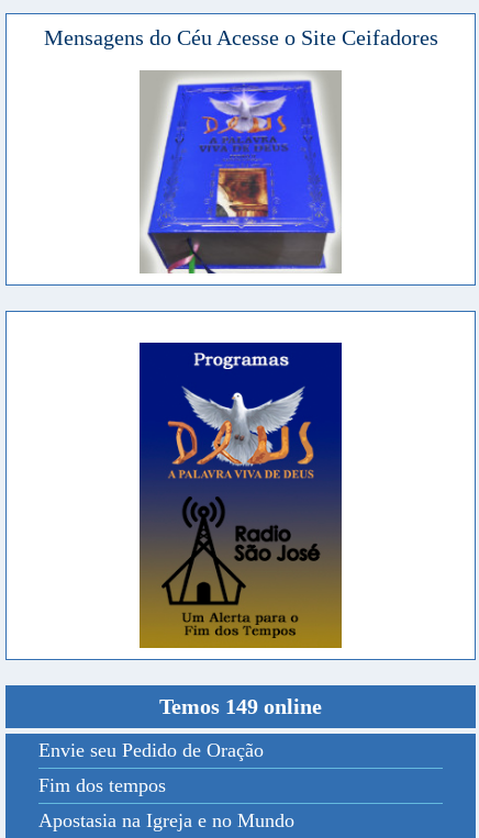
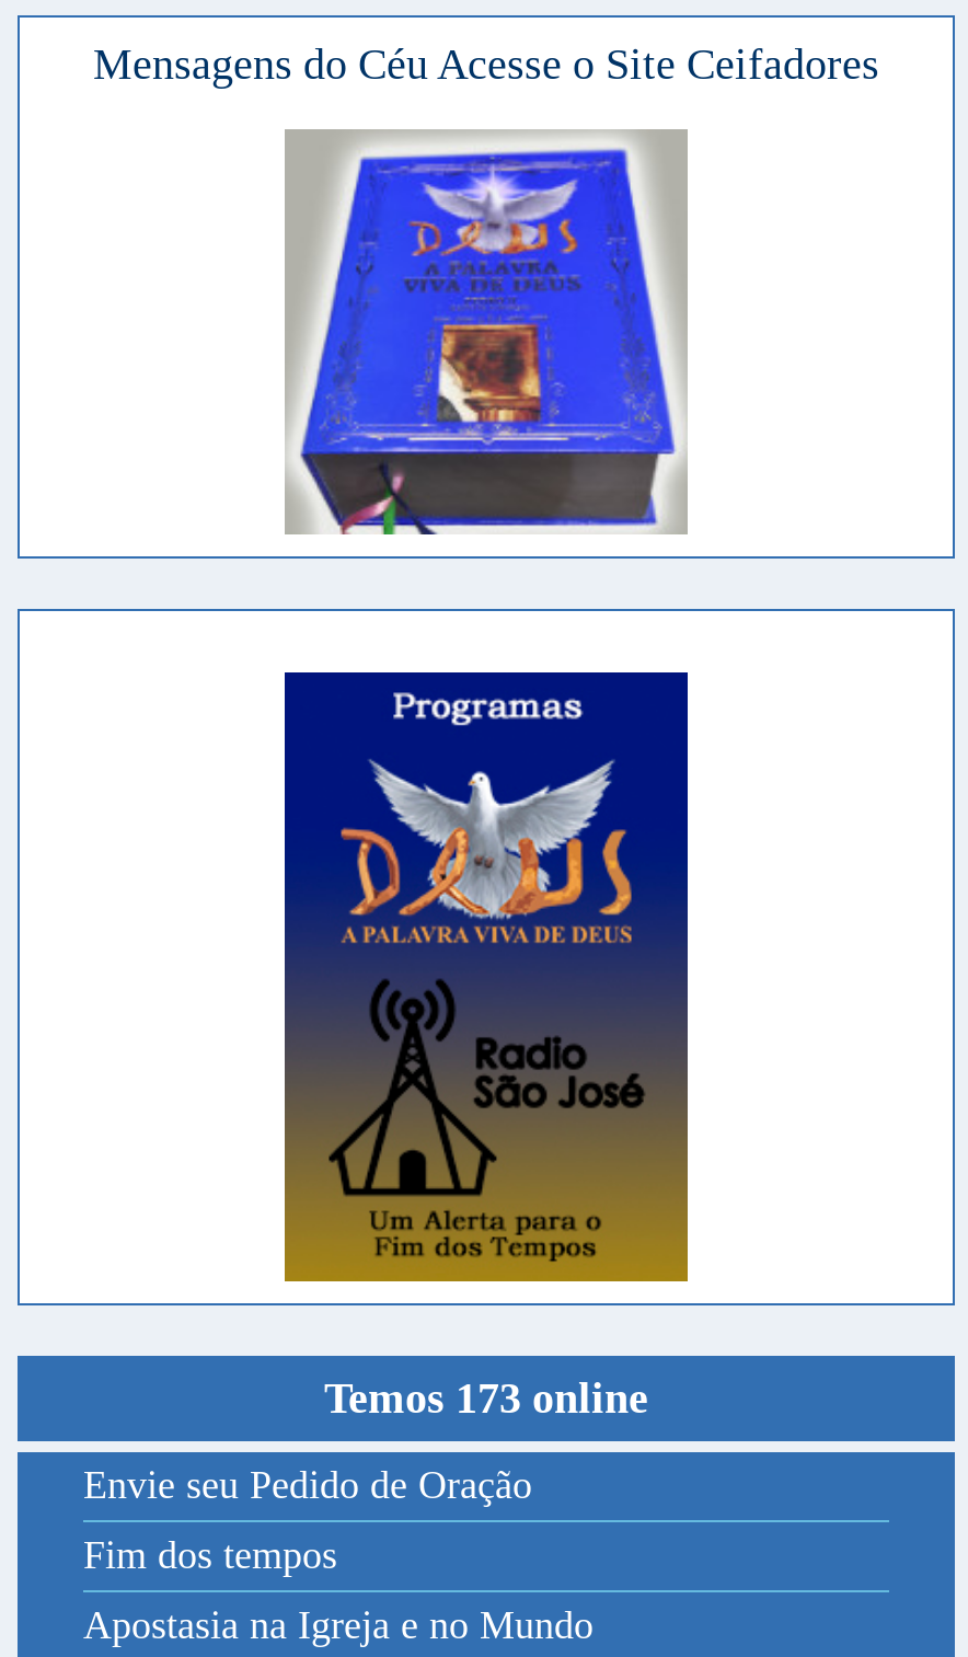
- Temos 149 online
+ Temos 173 online
